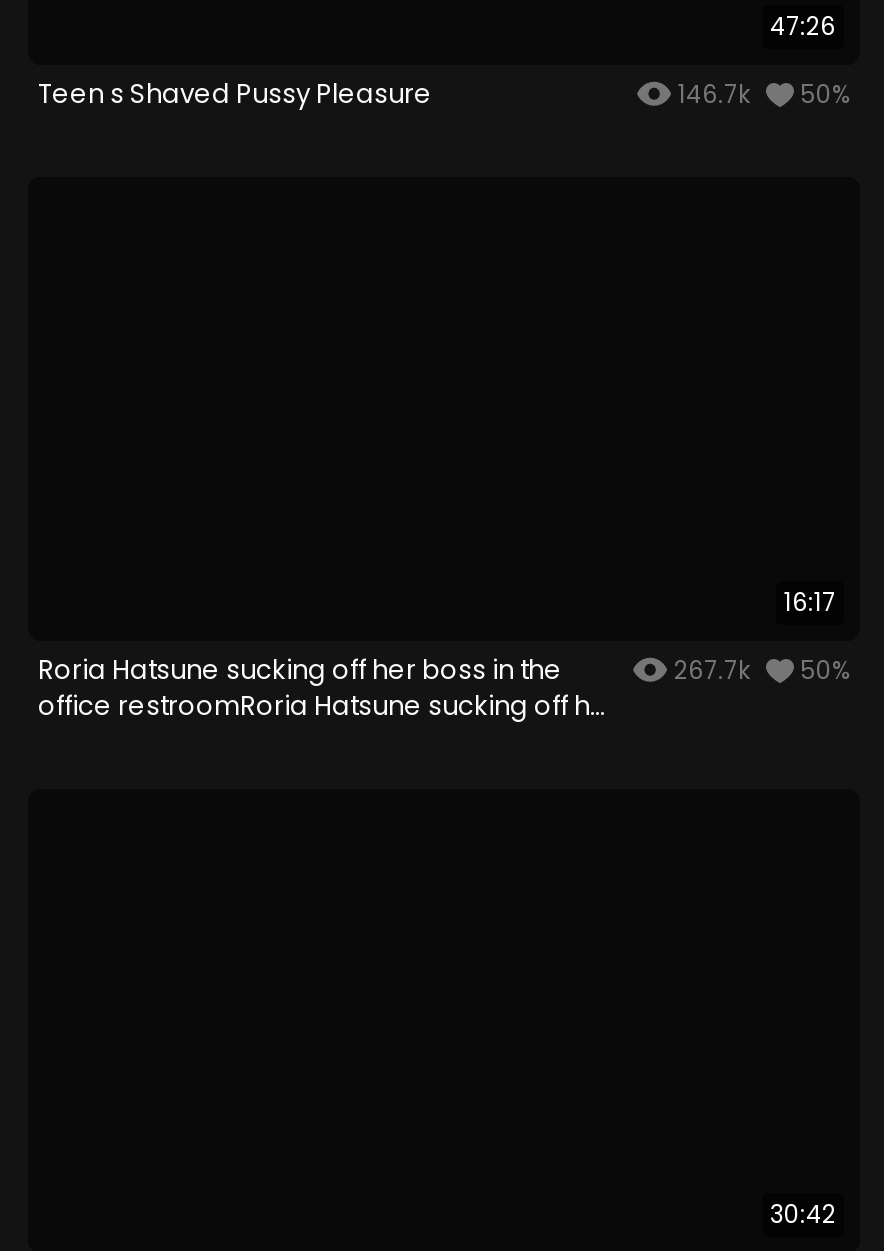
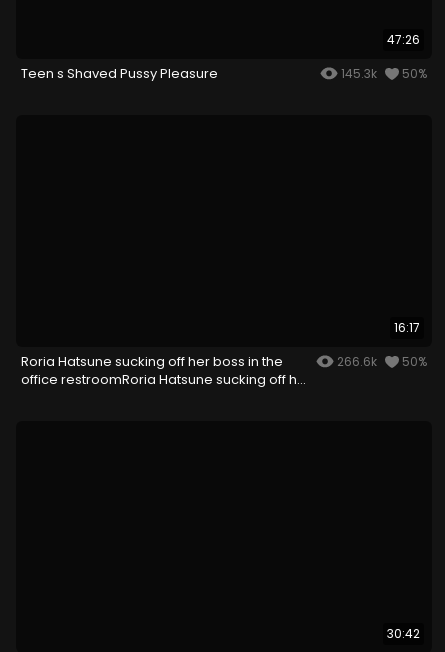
- 146.7k 50%
+ 145.3k 50%

- 267.7k 50%
+ 266.6k 50%
